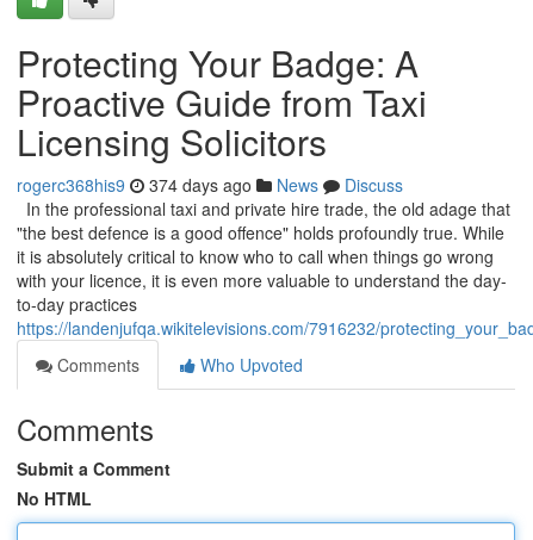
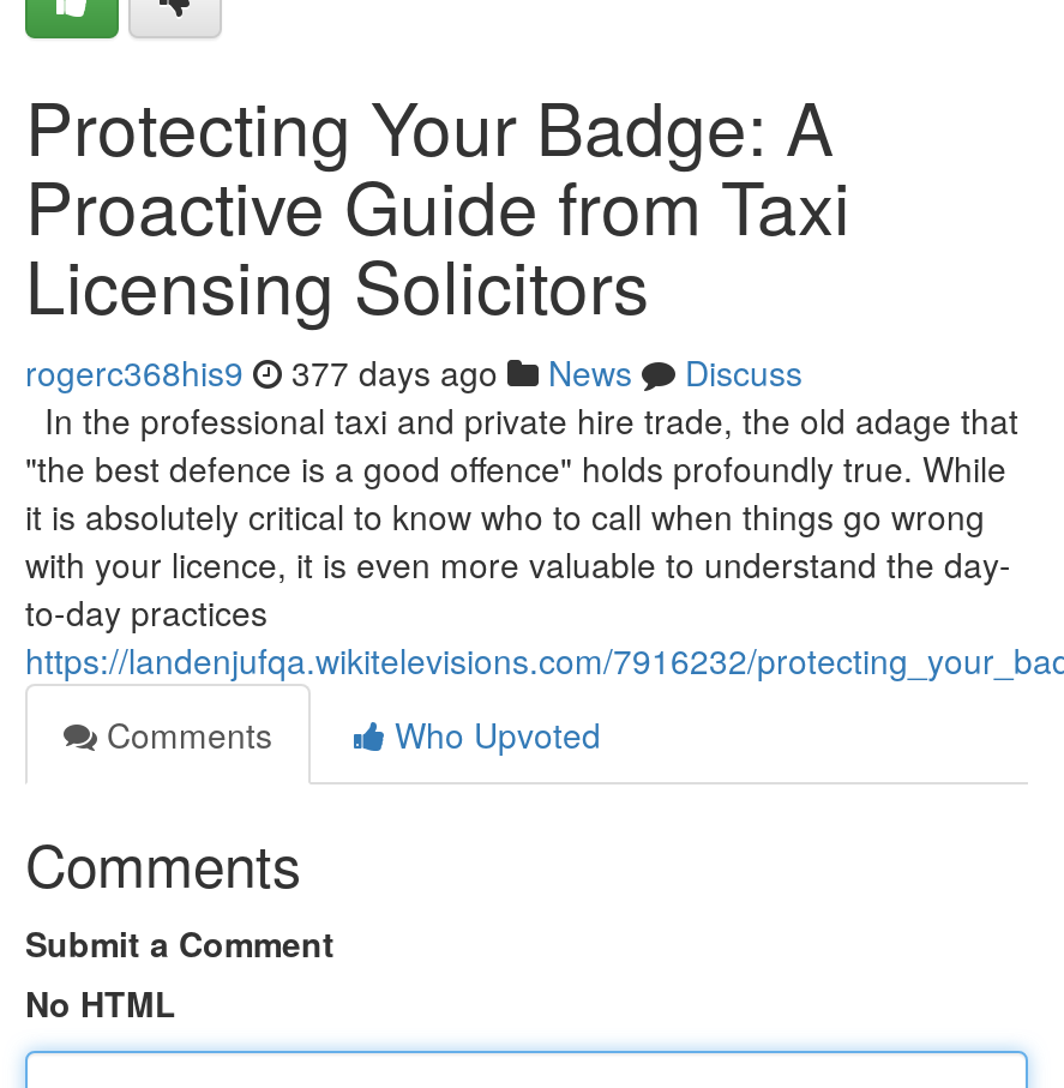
- rogerc368his9 374 days ago News Discuss
+ rogerc368his9 377 days ago News Discuss
